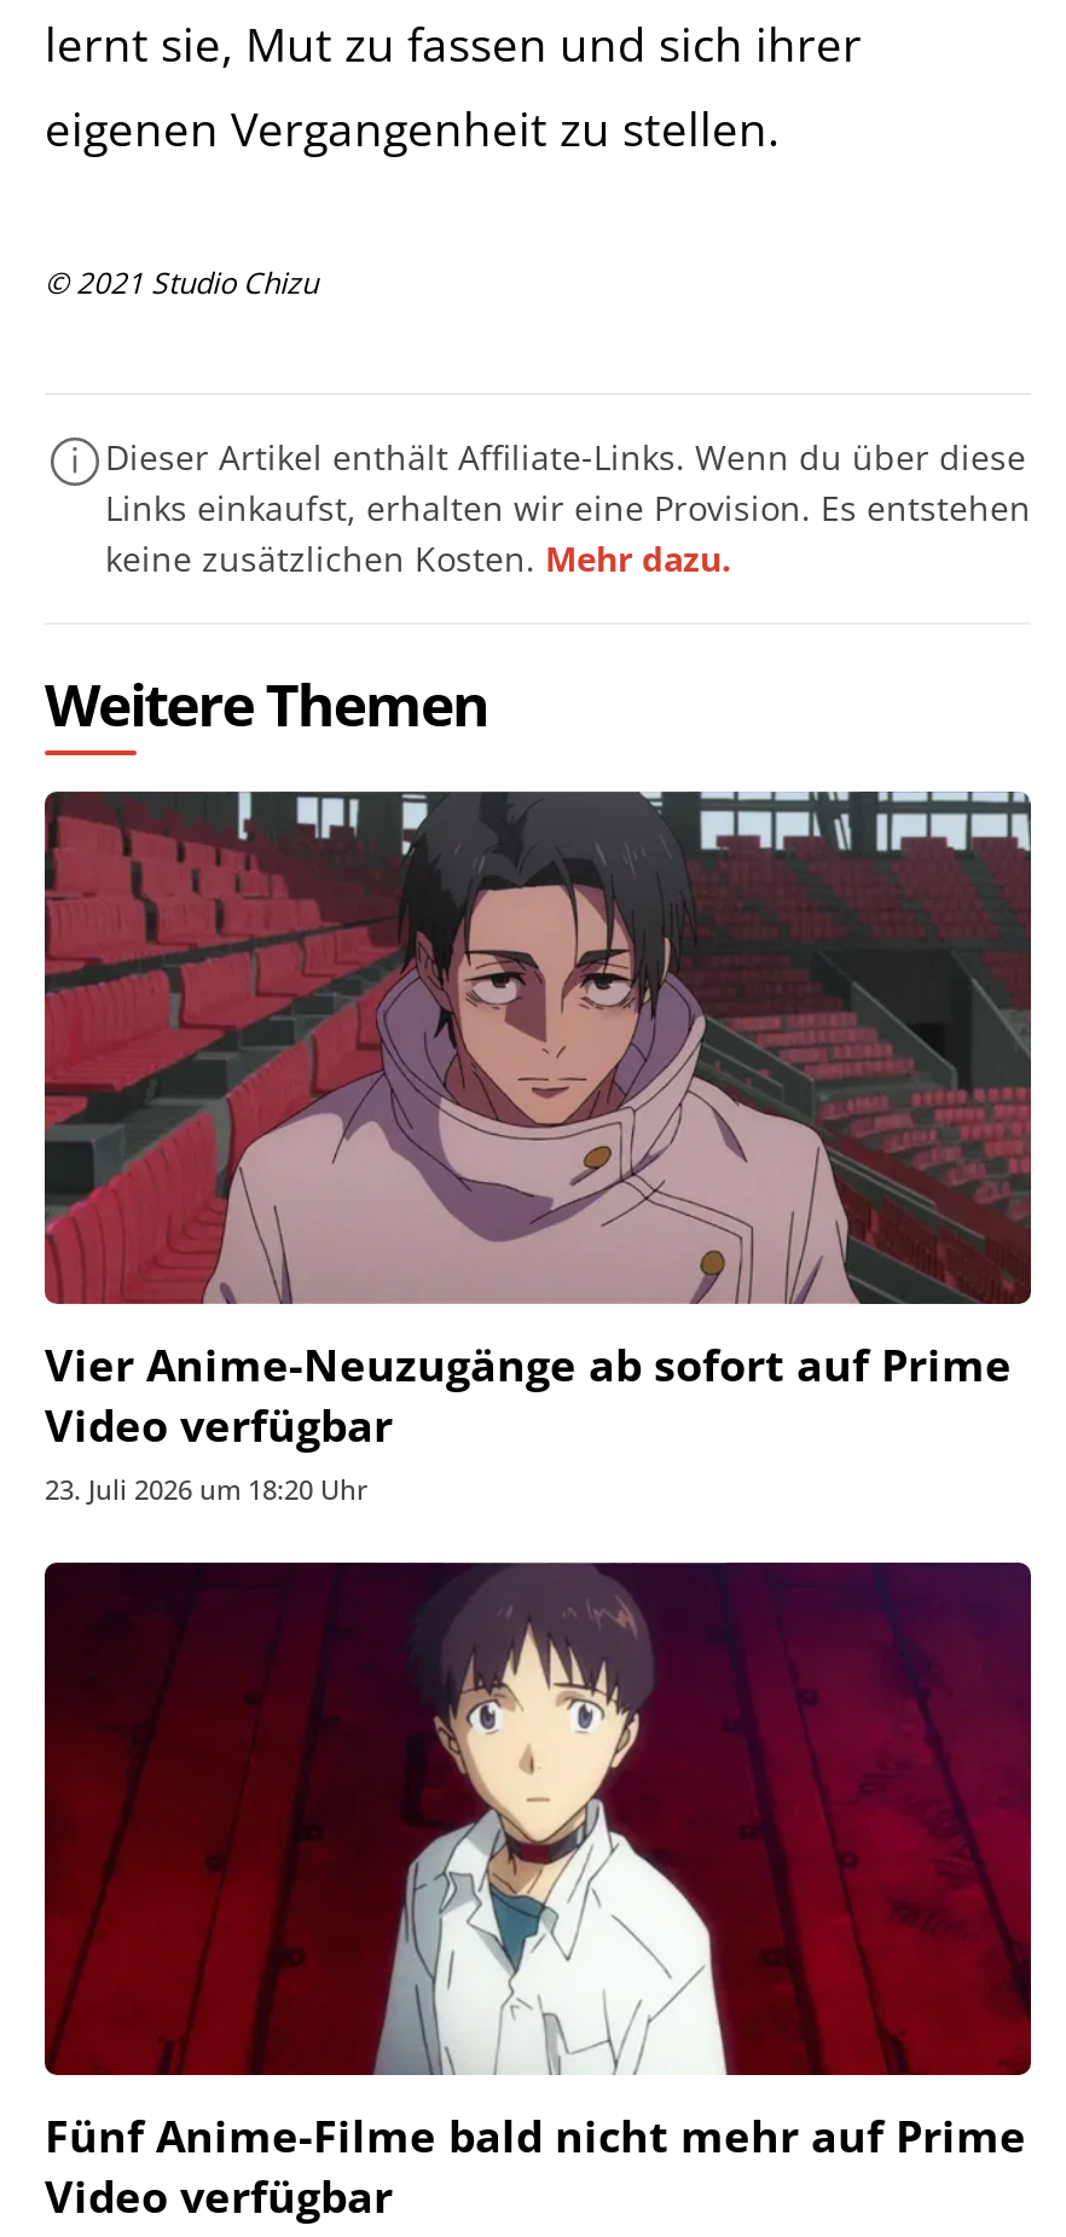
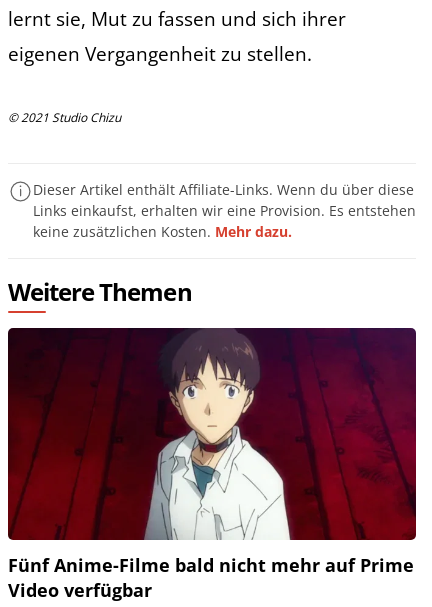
- [image]
- Vier Anime-Neuzugänge ab sofort auf Prime
- Video verfügbar
- 23. Juli 2026 um 18:20 Uhr
